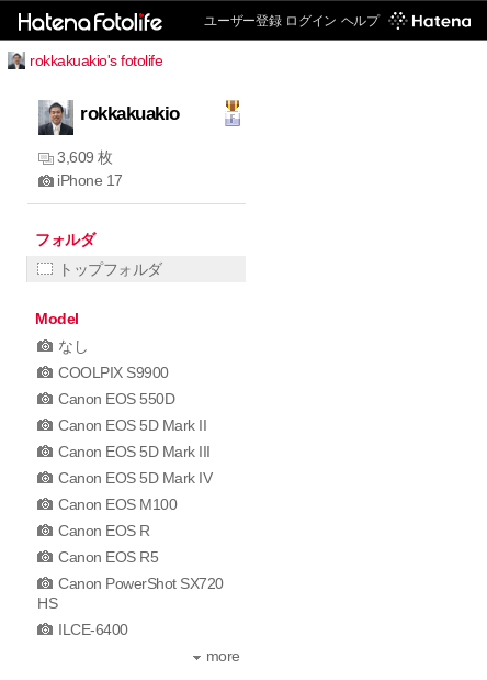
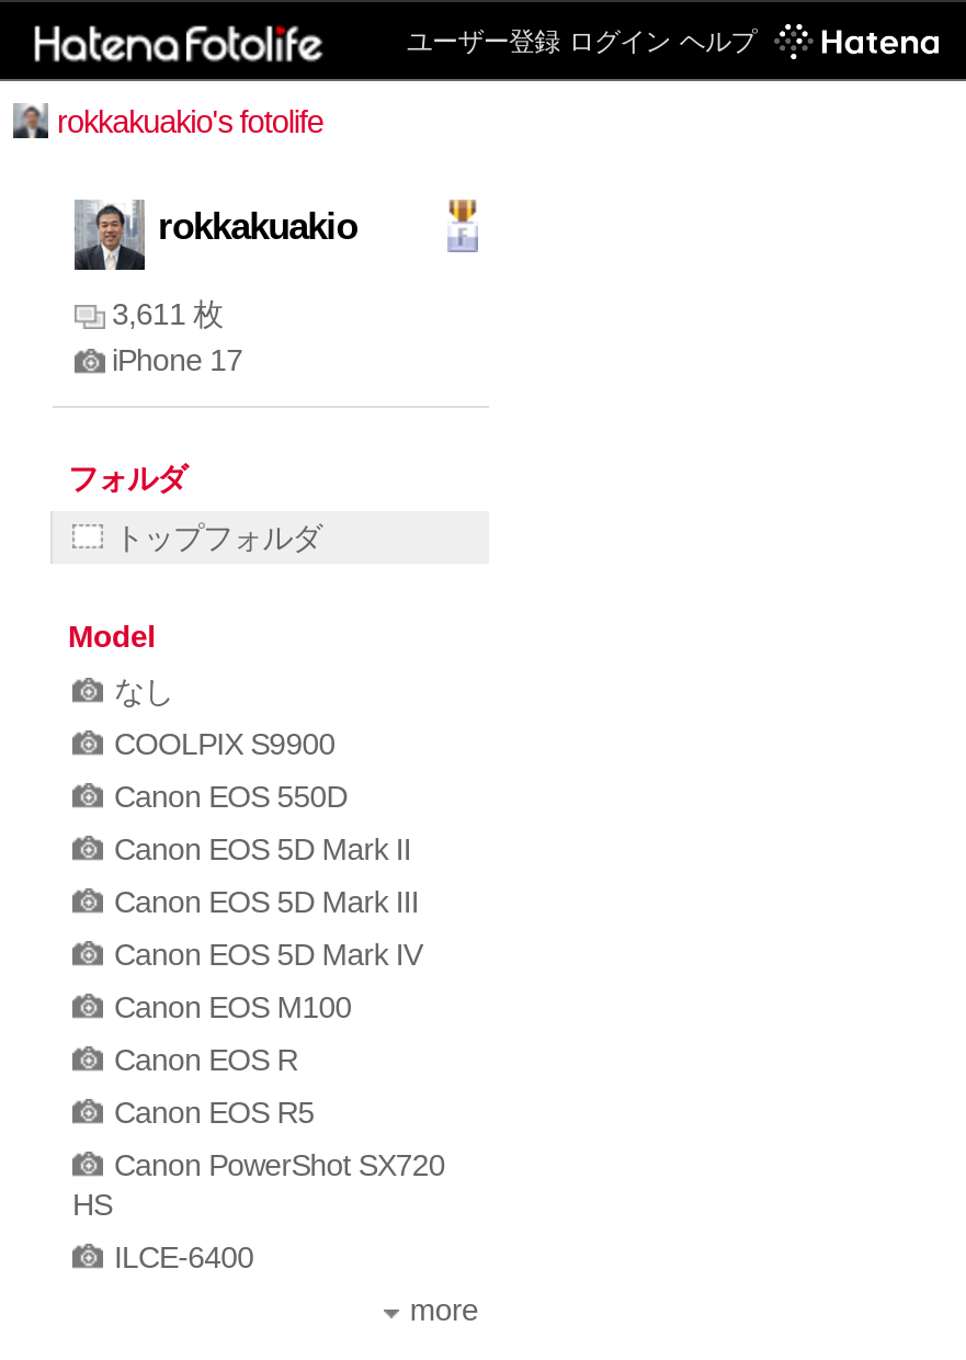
- 3,609 枚
+ 3,611 枚
